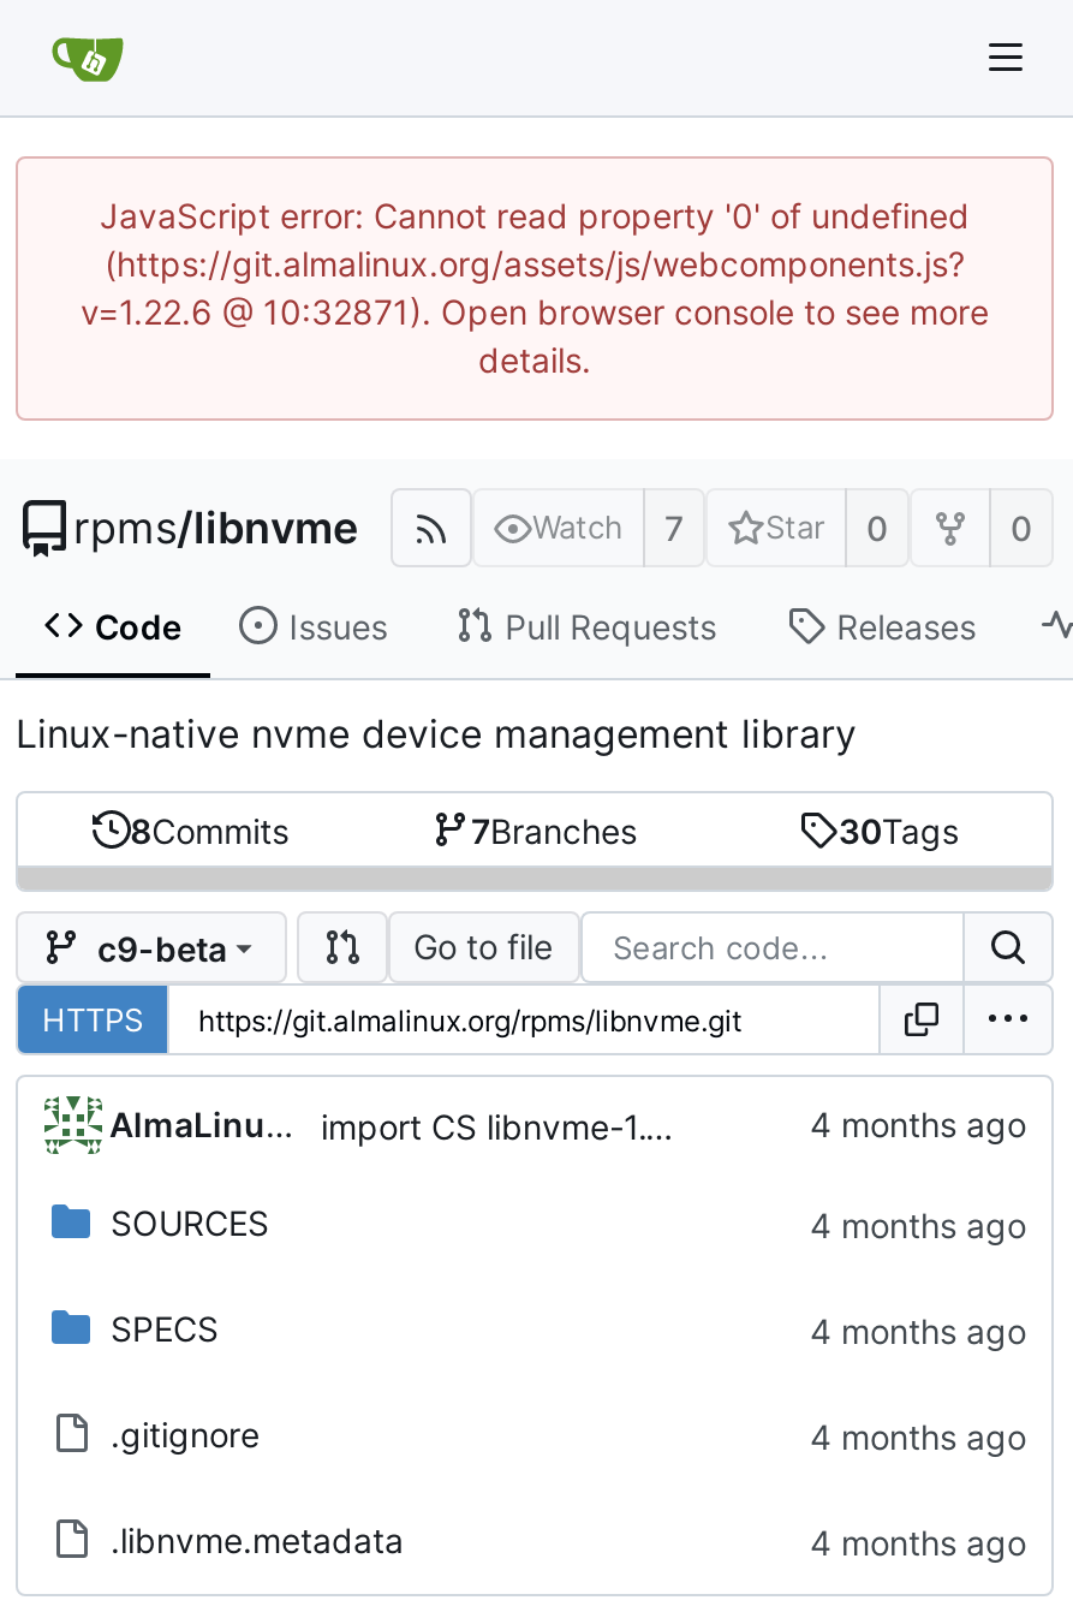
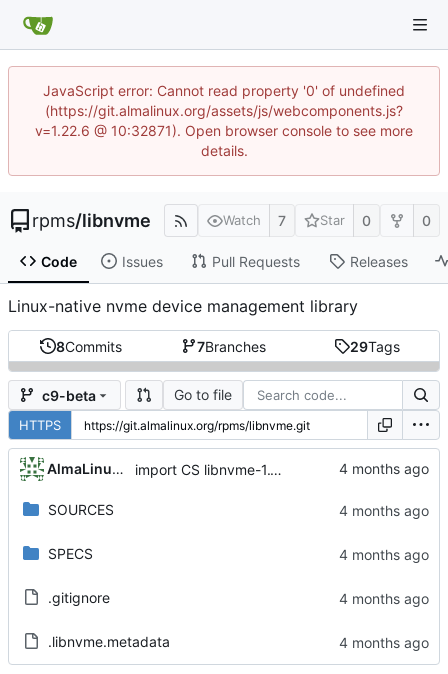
- 30Tags
+ 29Tags
